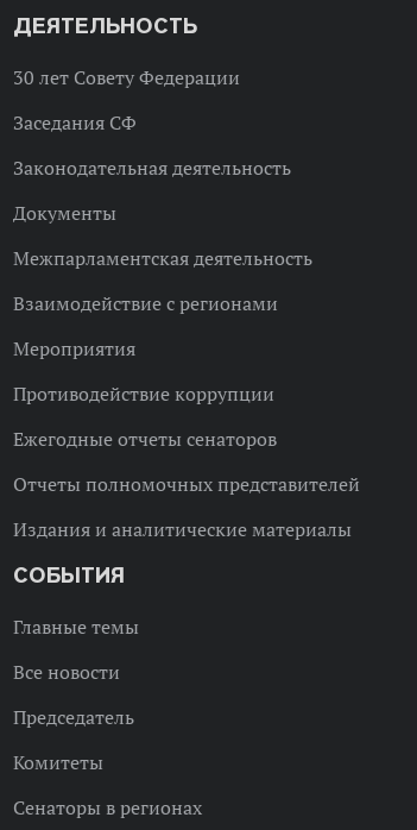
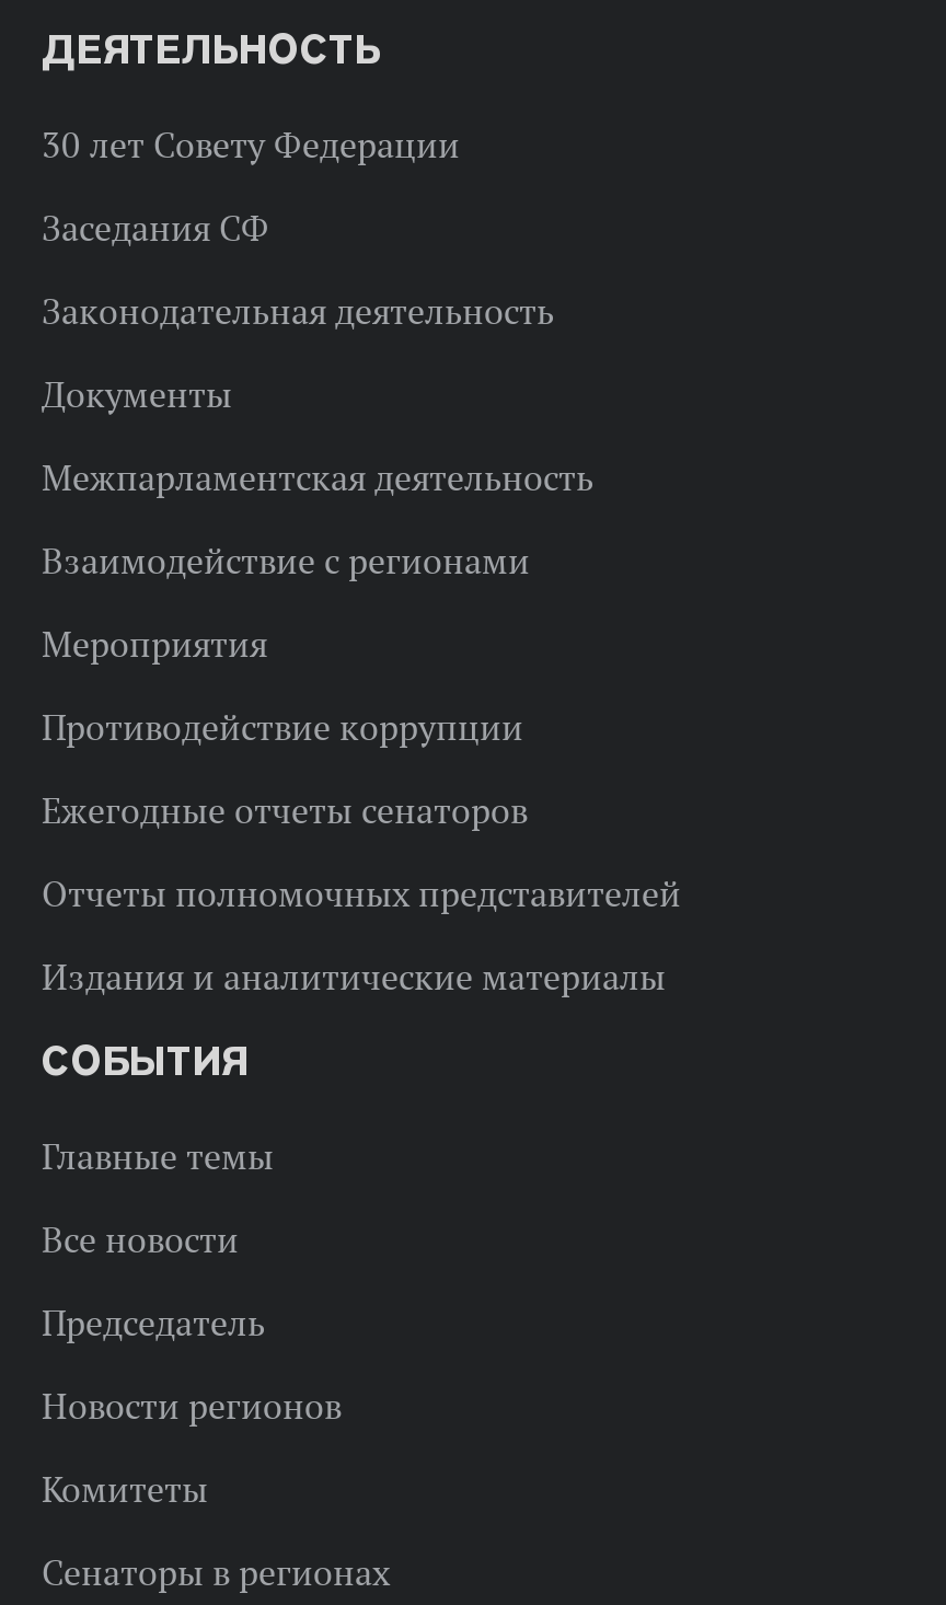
+ Новости регионов
